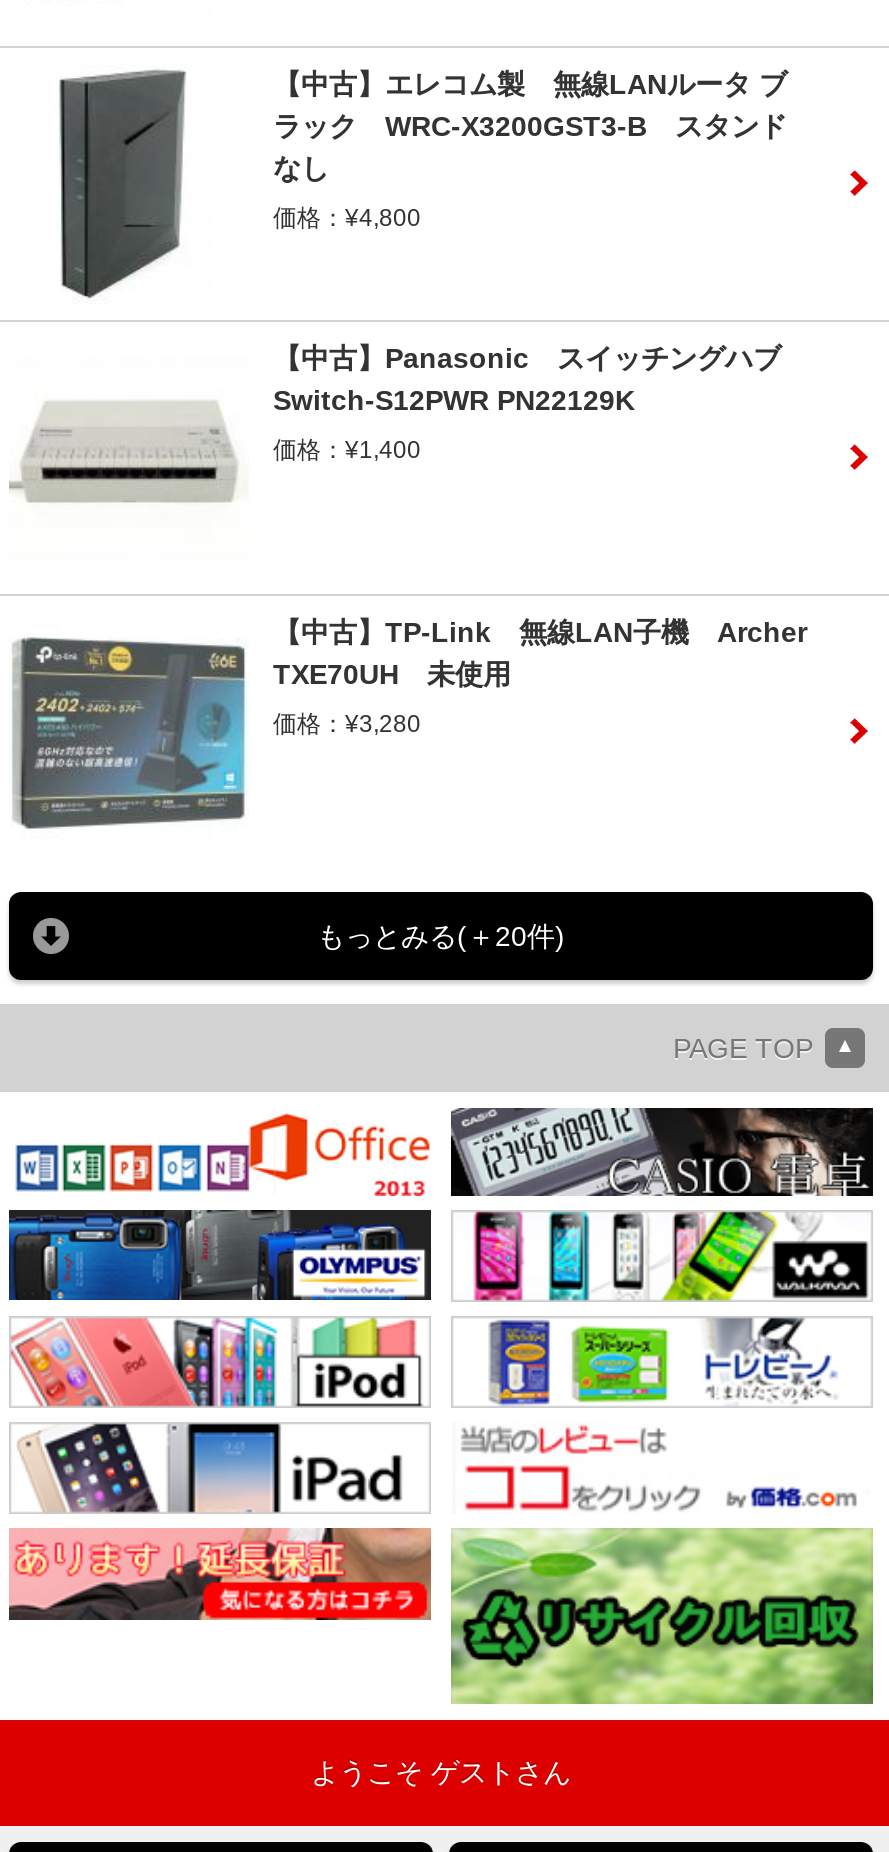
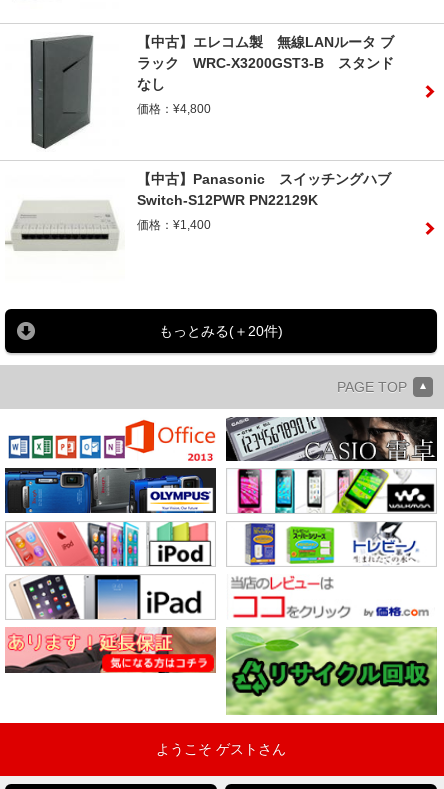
- [image]
- 【中古】TP-Link 無線LAN子機 Archer
- TXE70UH 未使用
- 価格：¥3,280
